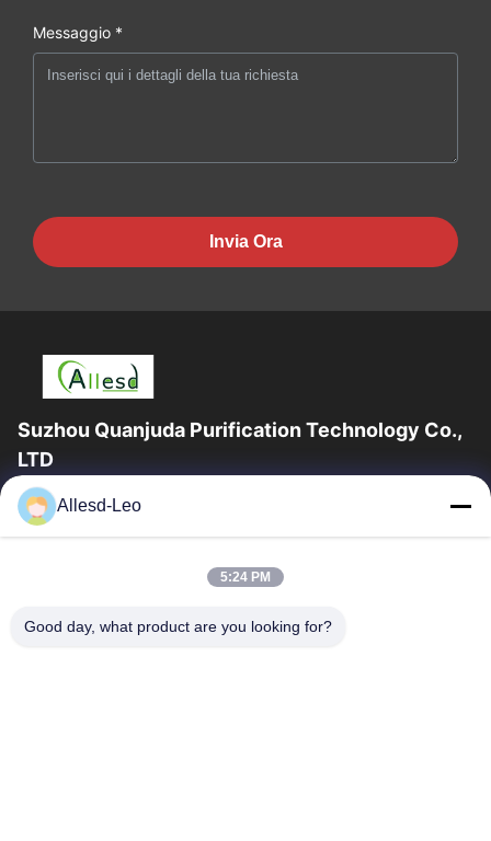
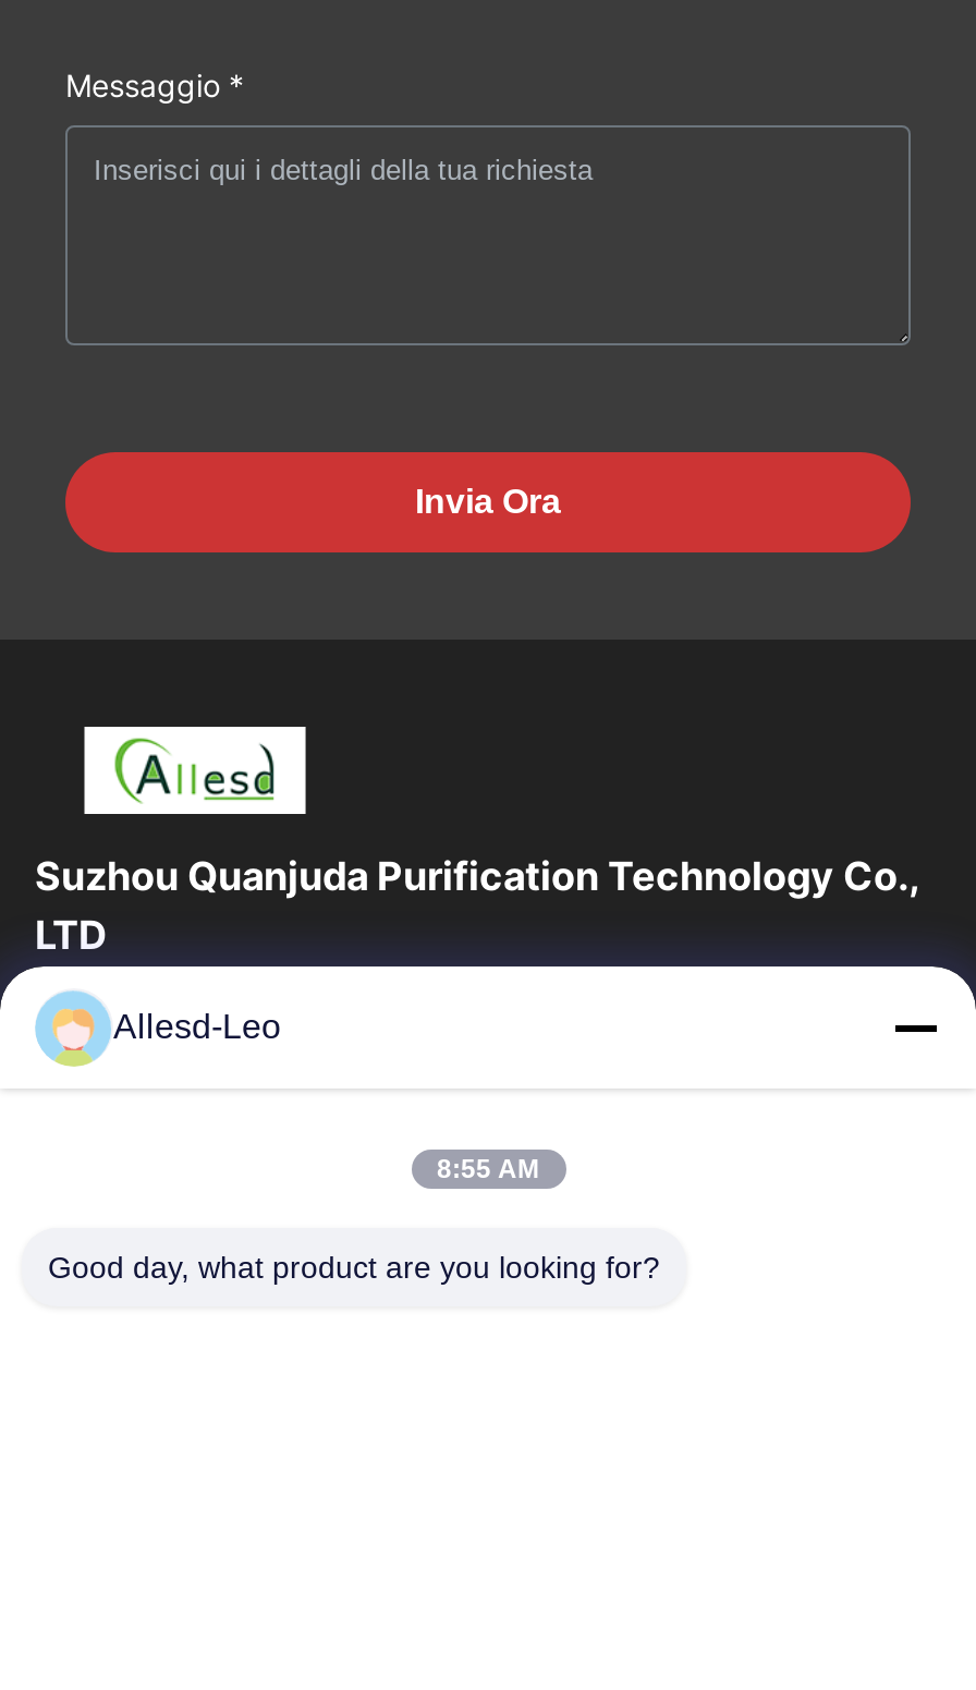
- 5:24 PM
+ 8:55 AM
